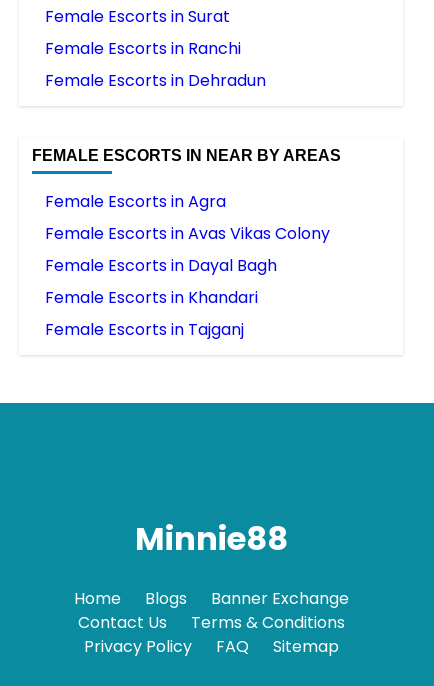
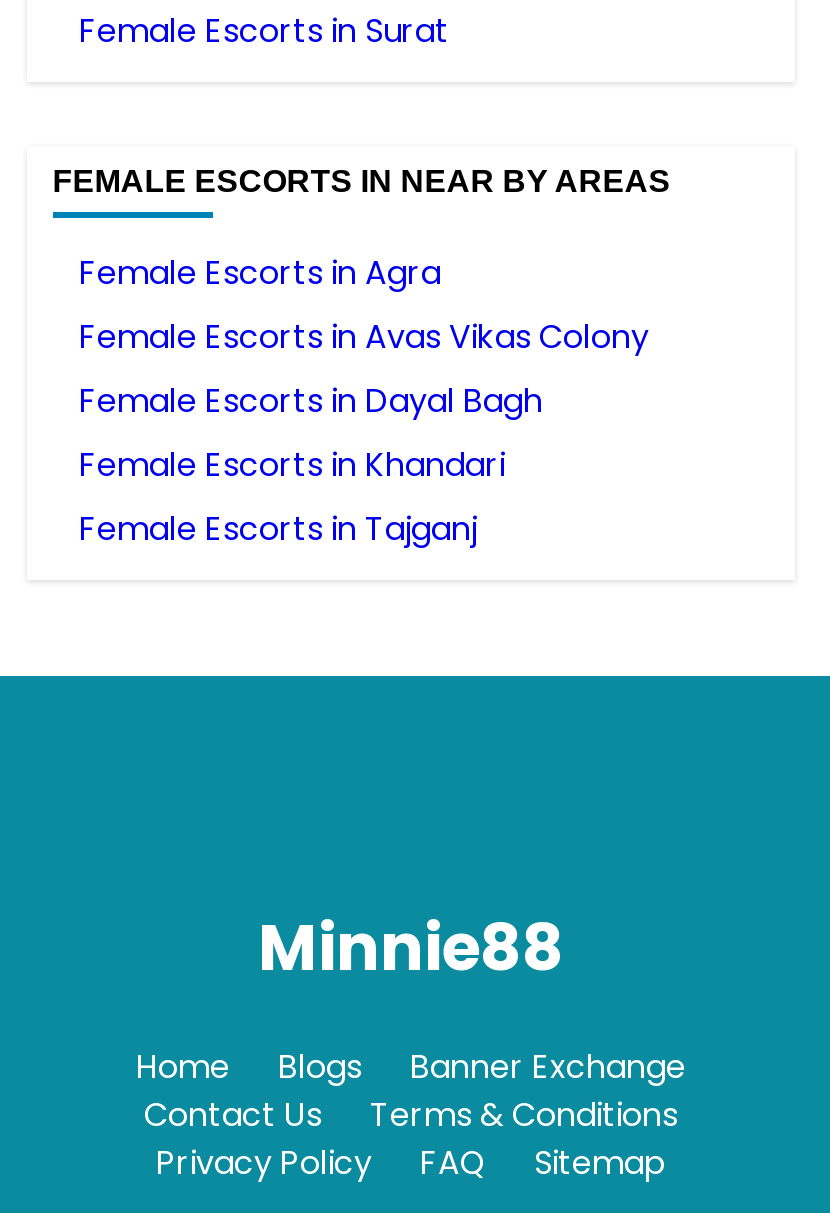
- Female Escorts in Ranchi
- Female Escorts in Dehradun
